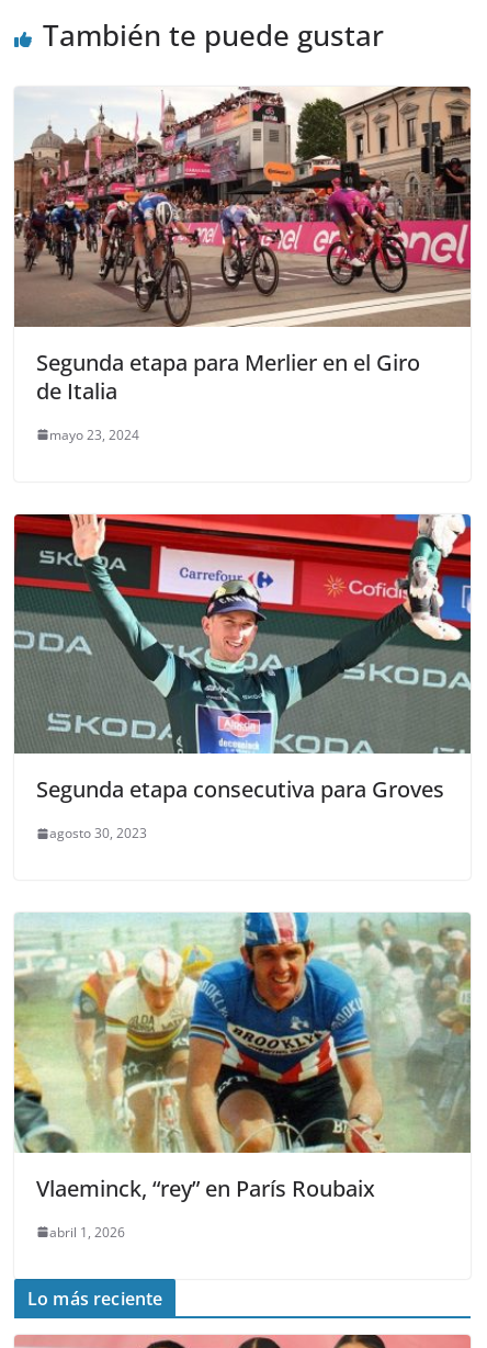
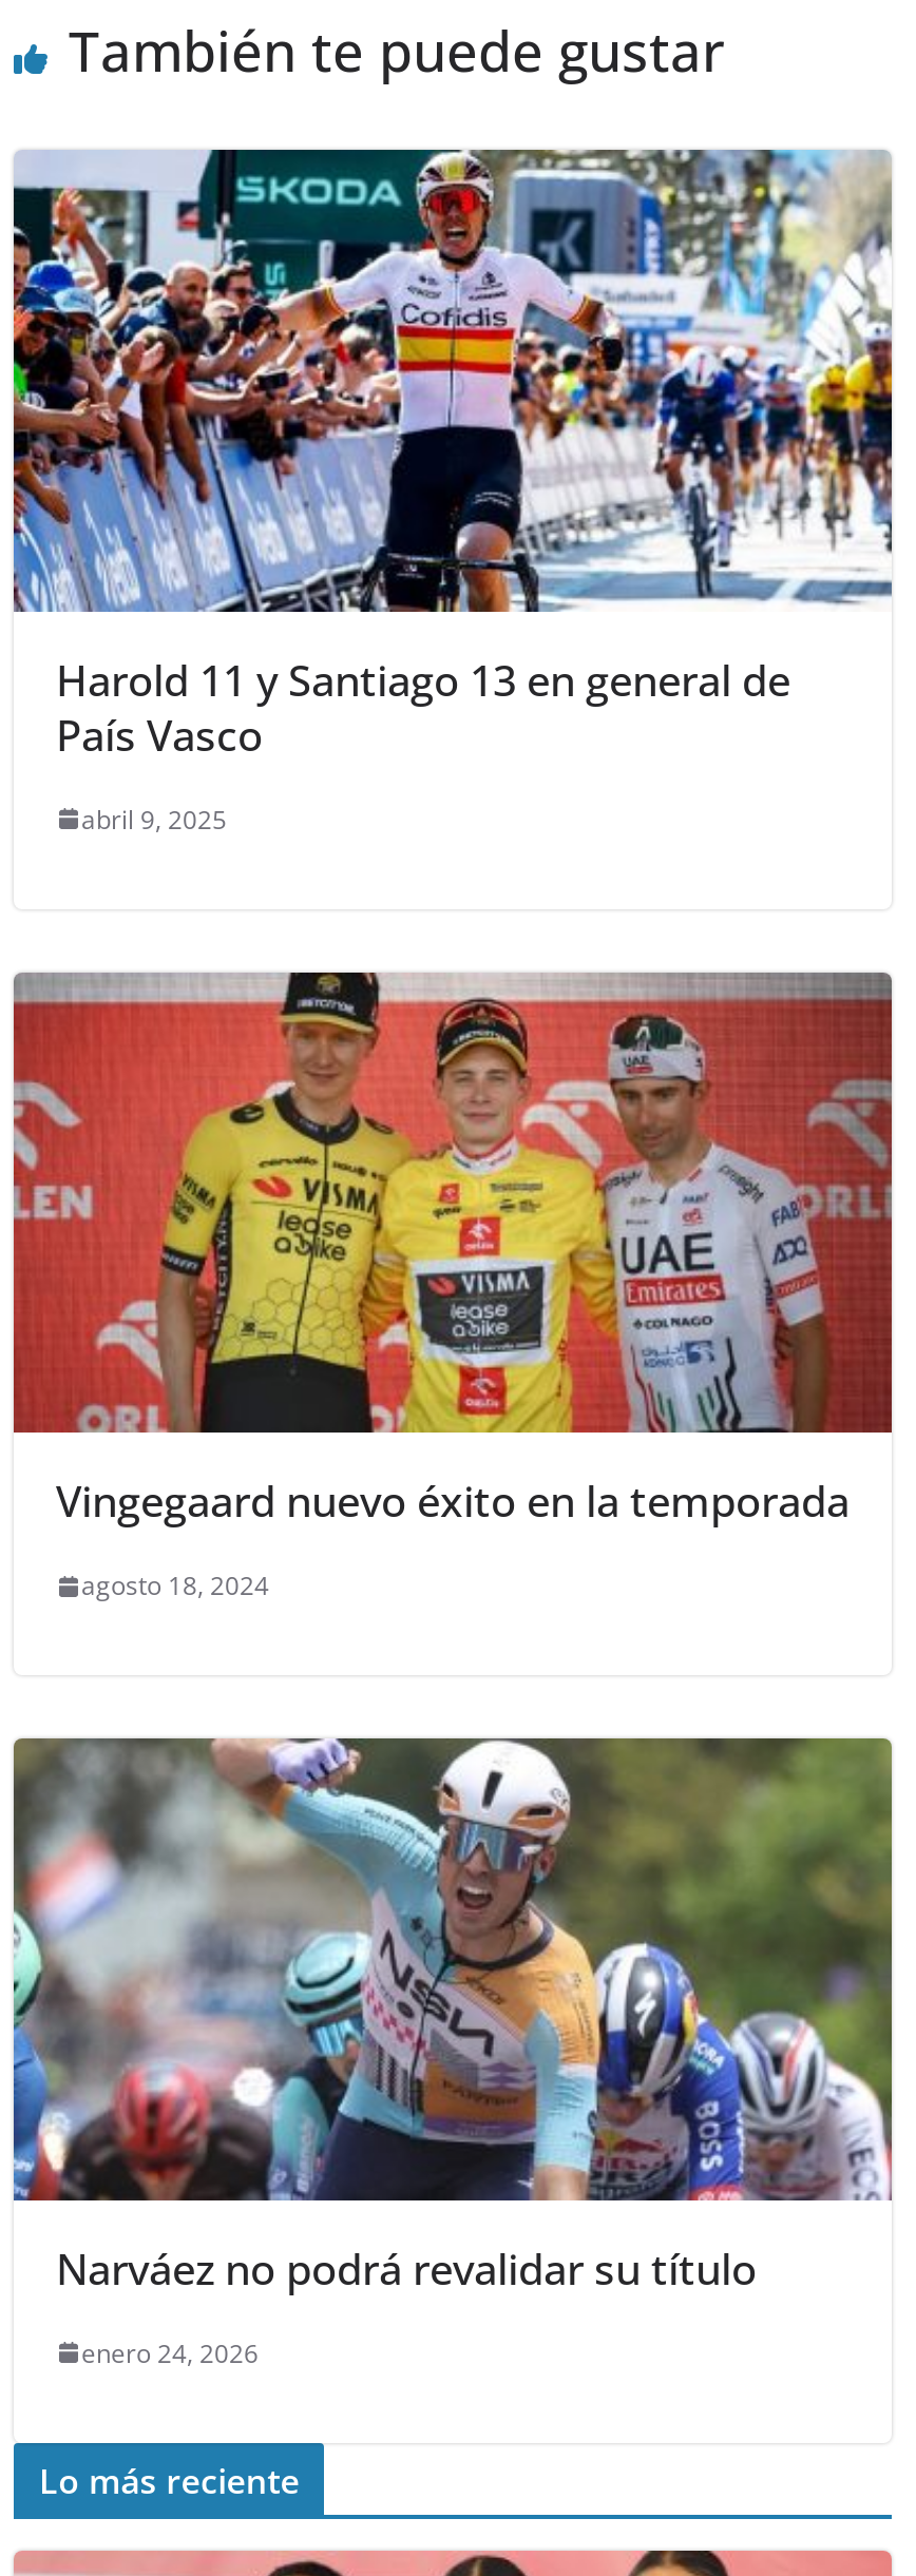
- [image]
- Segunda etapa para Merlier en el Giro
- de Italia
+ [image]
+ Harold 11 y Santiago 13 en general de
+ País Vasco

- mayo 23, 2024
+ abril 9, 2025

- [image]
- Segunda etapa consecutiva para Groves
+ [image]
+ Vingegaard nuevo éxito en la temporada

- agosto 30, 2023
+ agosto 18, 2024

- [image]
- Vlaeminck, “rey” en París Roubaix
+ [image]
+ Narváez no podrá revalidar su título

- abril 1, 2026
+ enero 24, 2026
